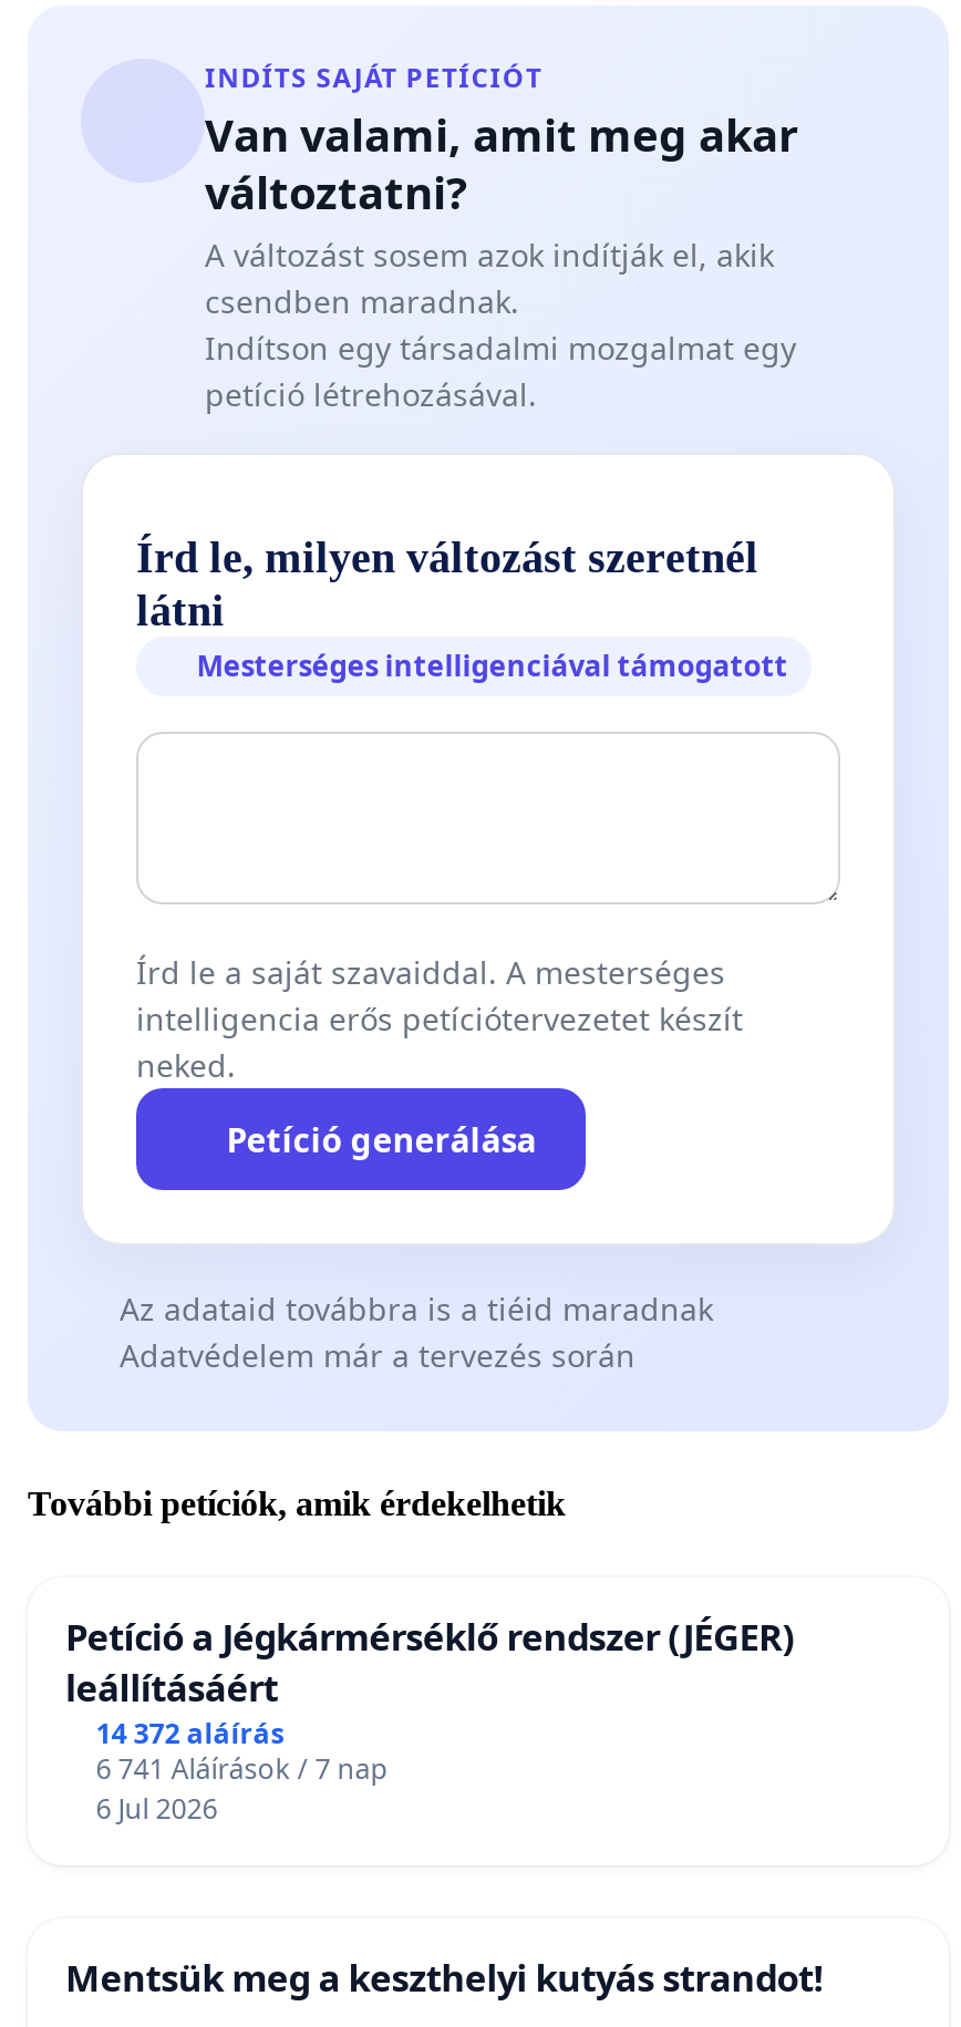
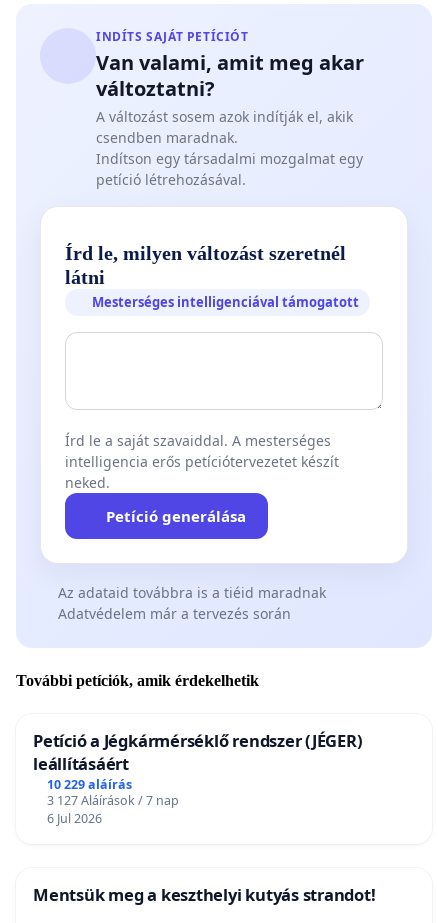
- 14 372 aláírás
+ 10 229 aláírás

- 6 741 Aláírások / 7 nap
+ 3 127 Aláírások / 7 nap
